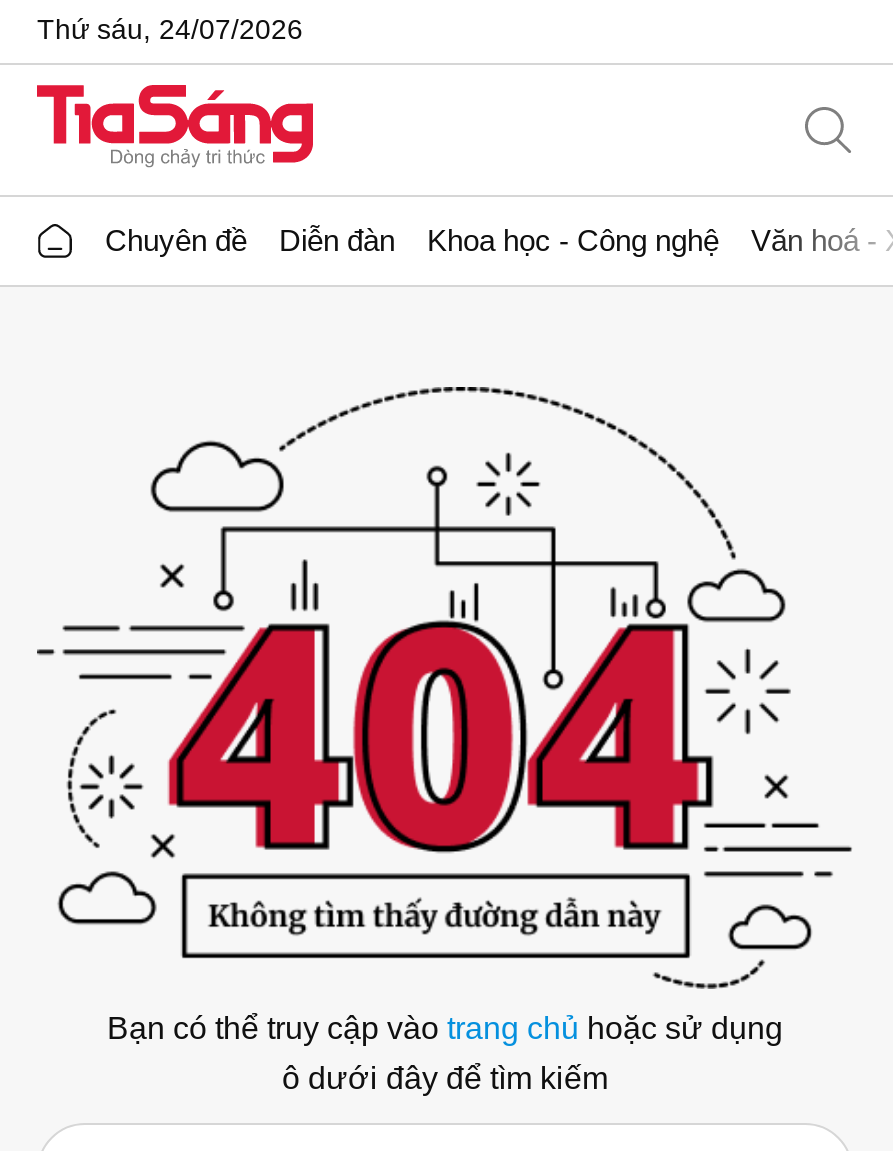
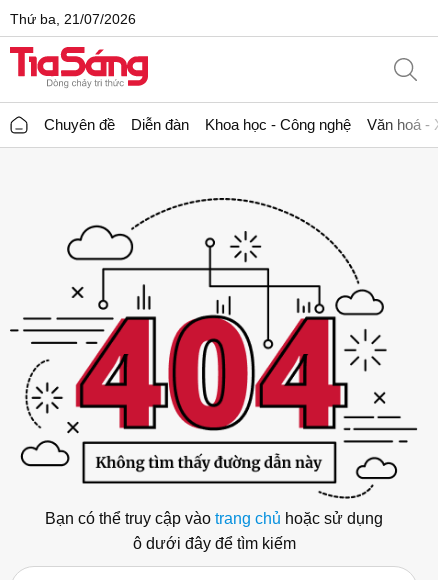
- Thứ sáu, 24/07/2026
+ Thứ ba, 21/07/2026
